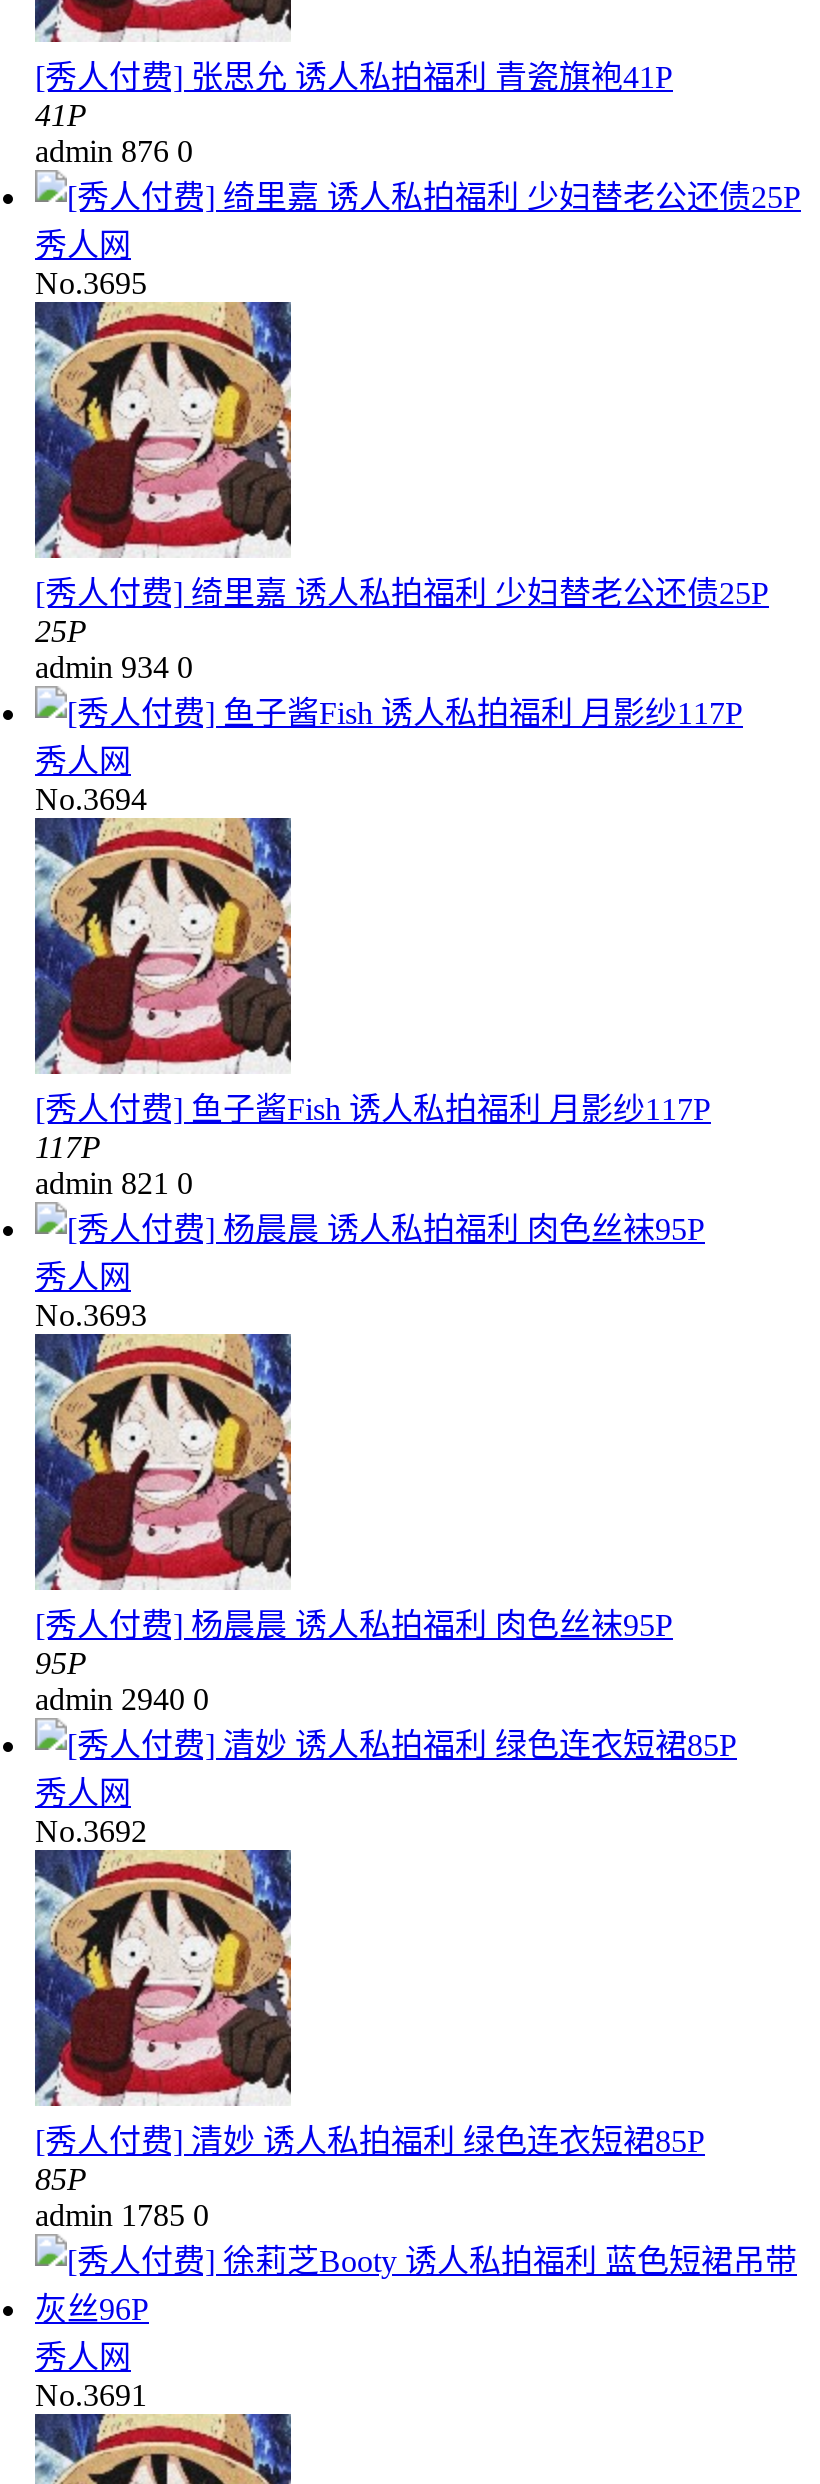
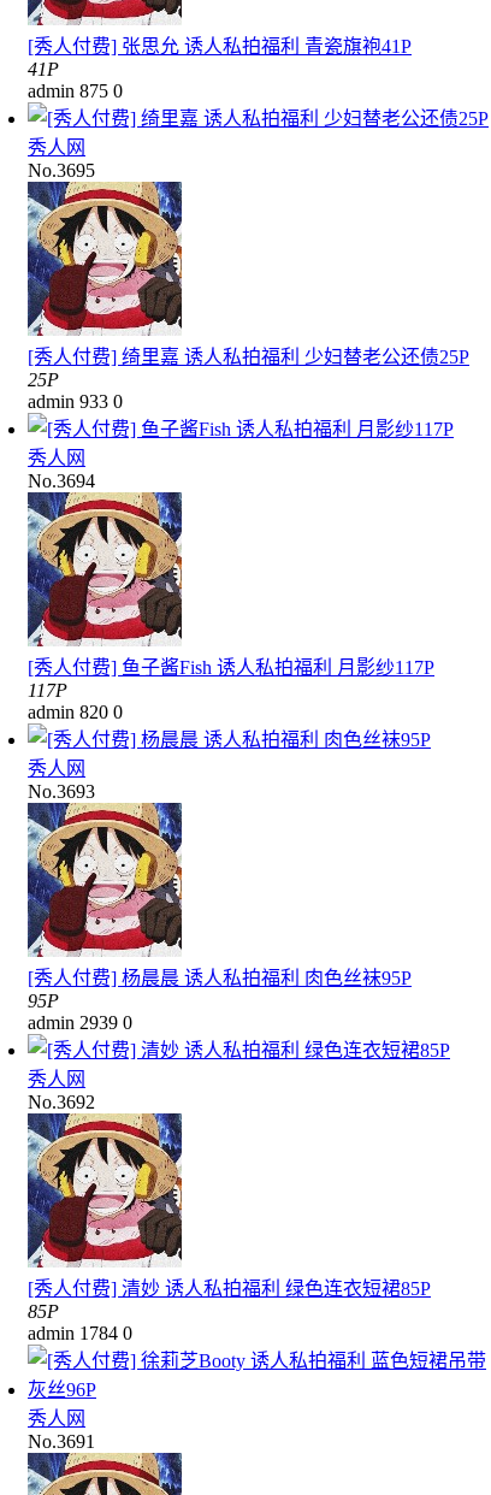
- admin 876 0
+ admin 875 0

- admin 934 0
+ admin 933 0

- admin 821 0
+ admin 820 0

- admin 2940 0
+ admin 2939 0

- admin 1785 0
+ admin 1784 0
